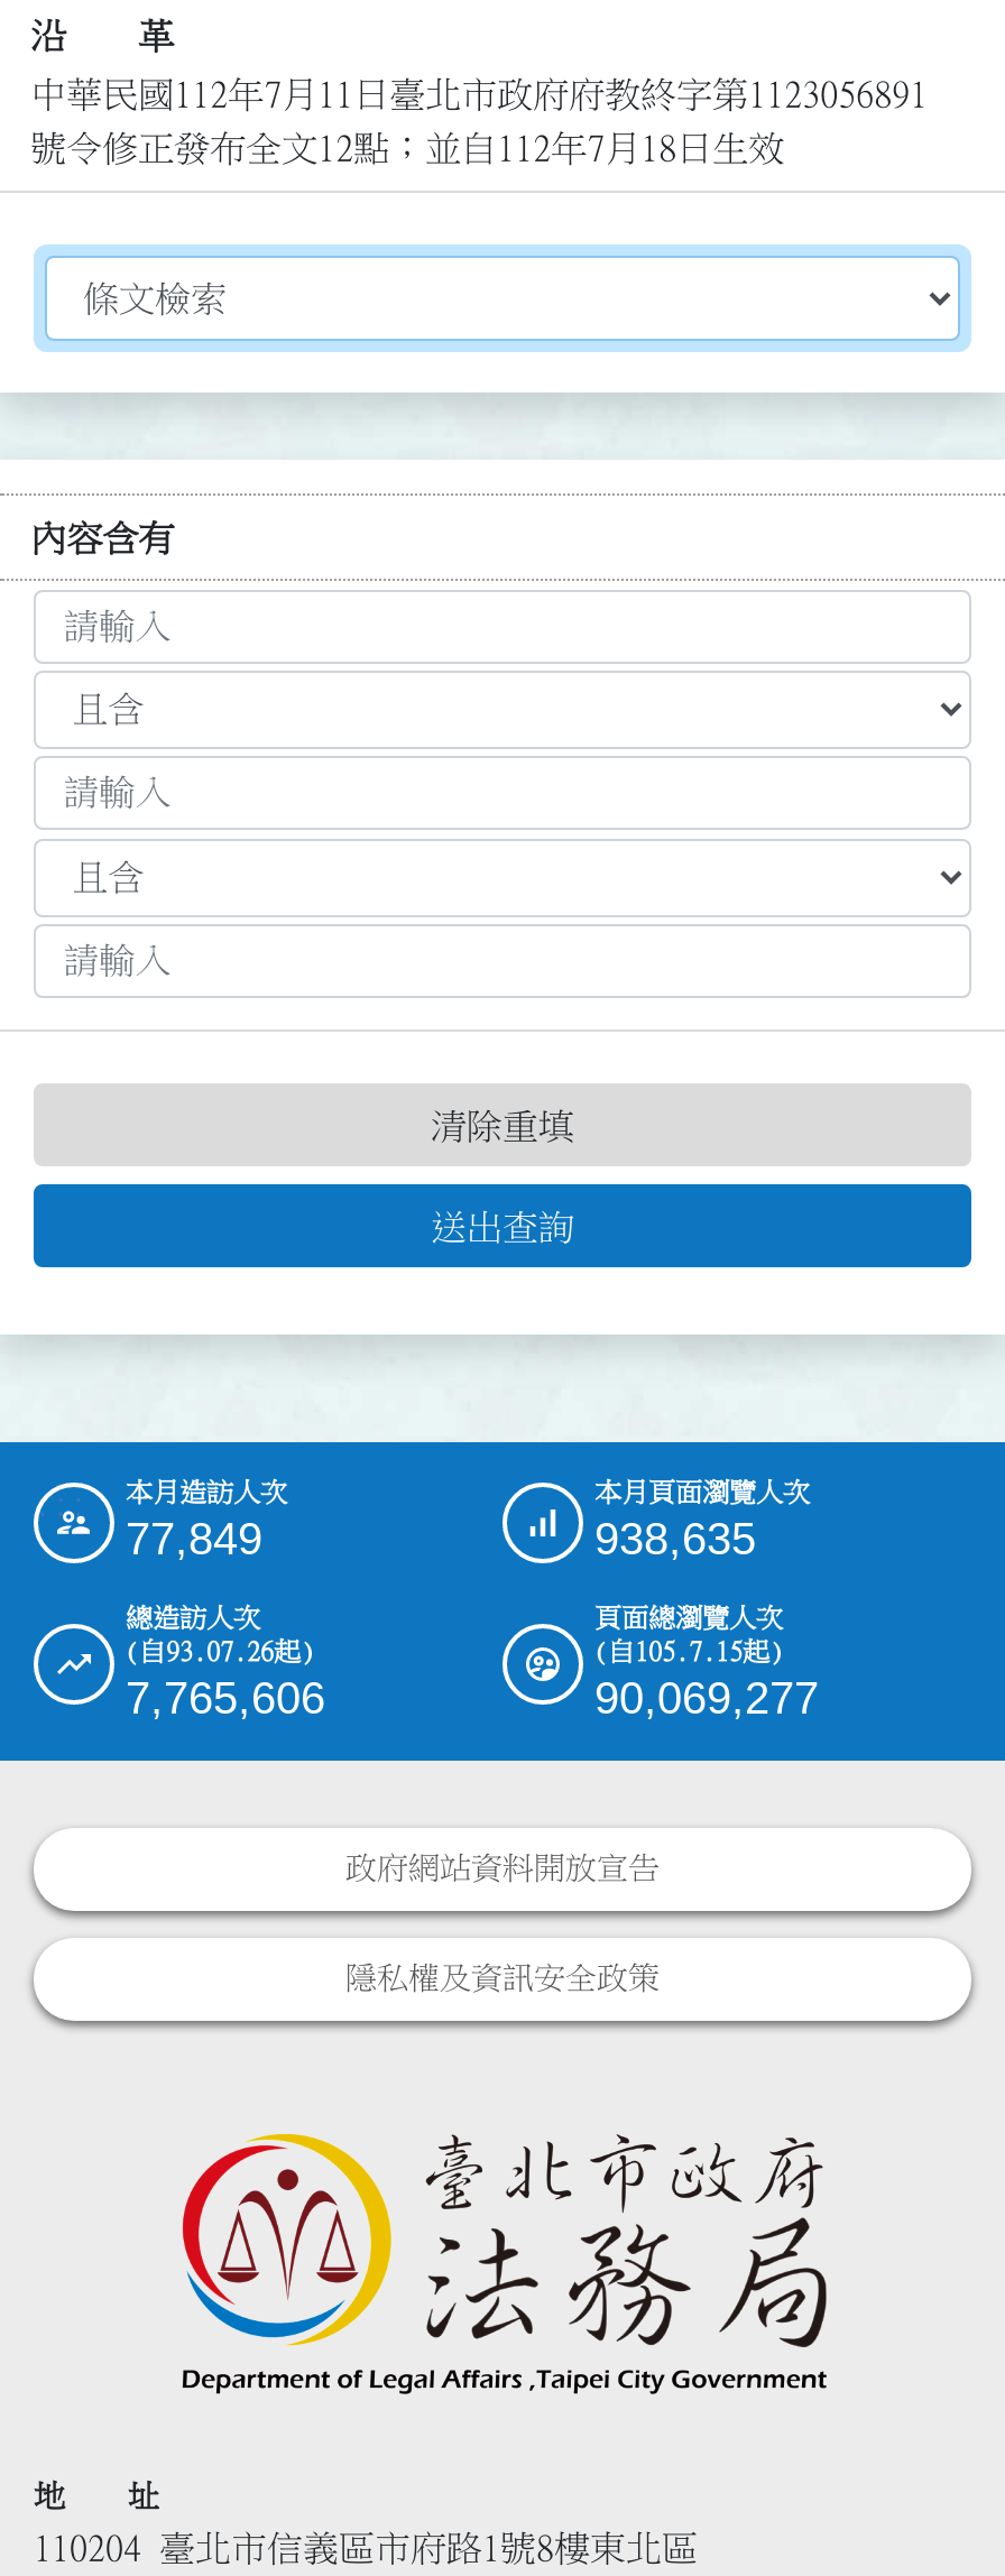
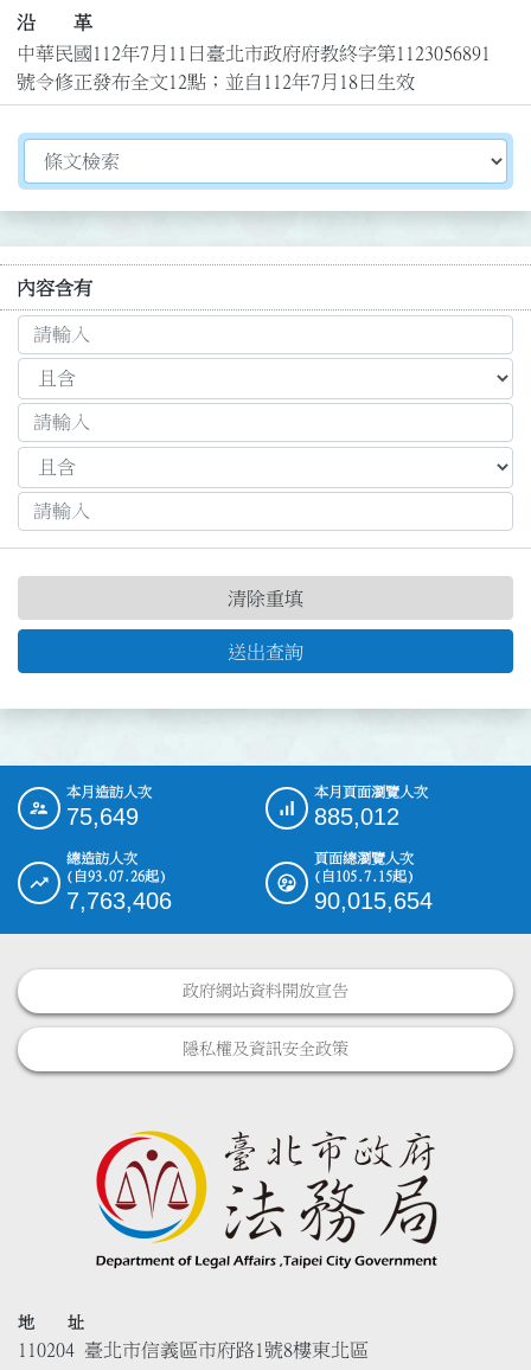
- 77,849
+ 75,649

- 938,635
+ 885,012

- 7,765,606
+ 7,763,406

- 90,069,277
+ 90,015,654
